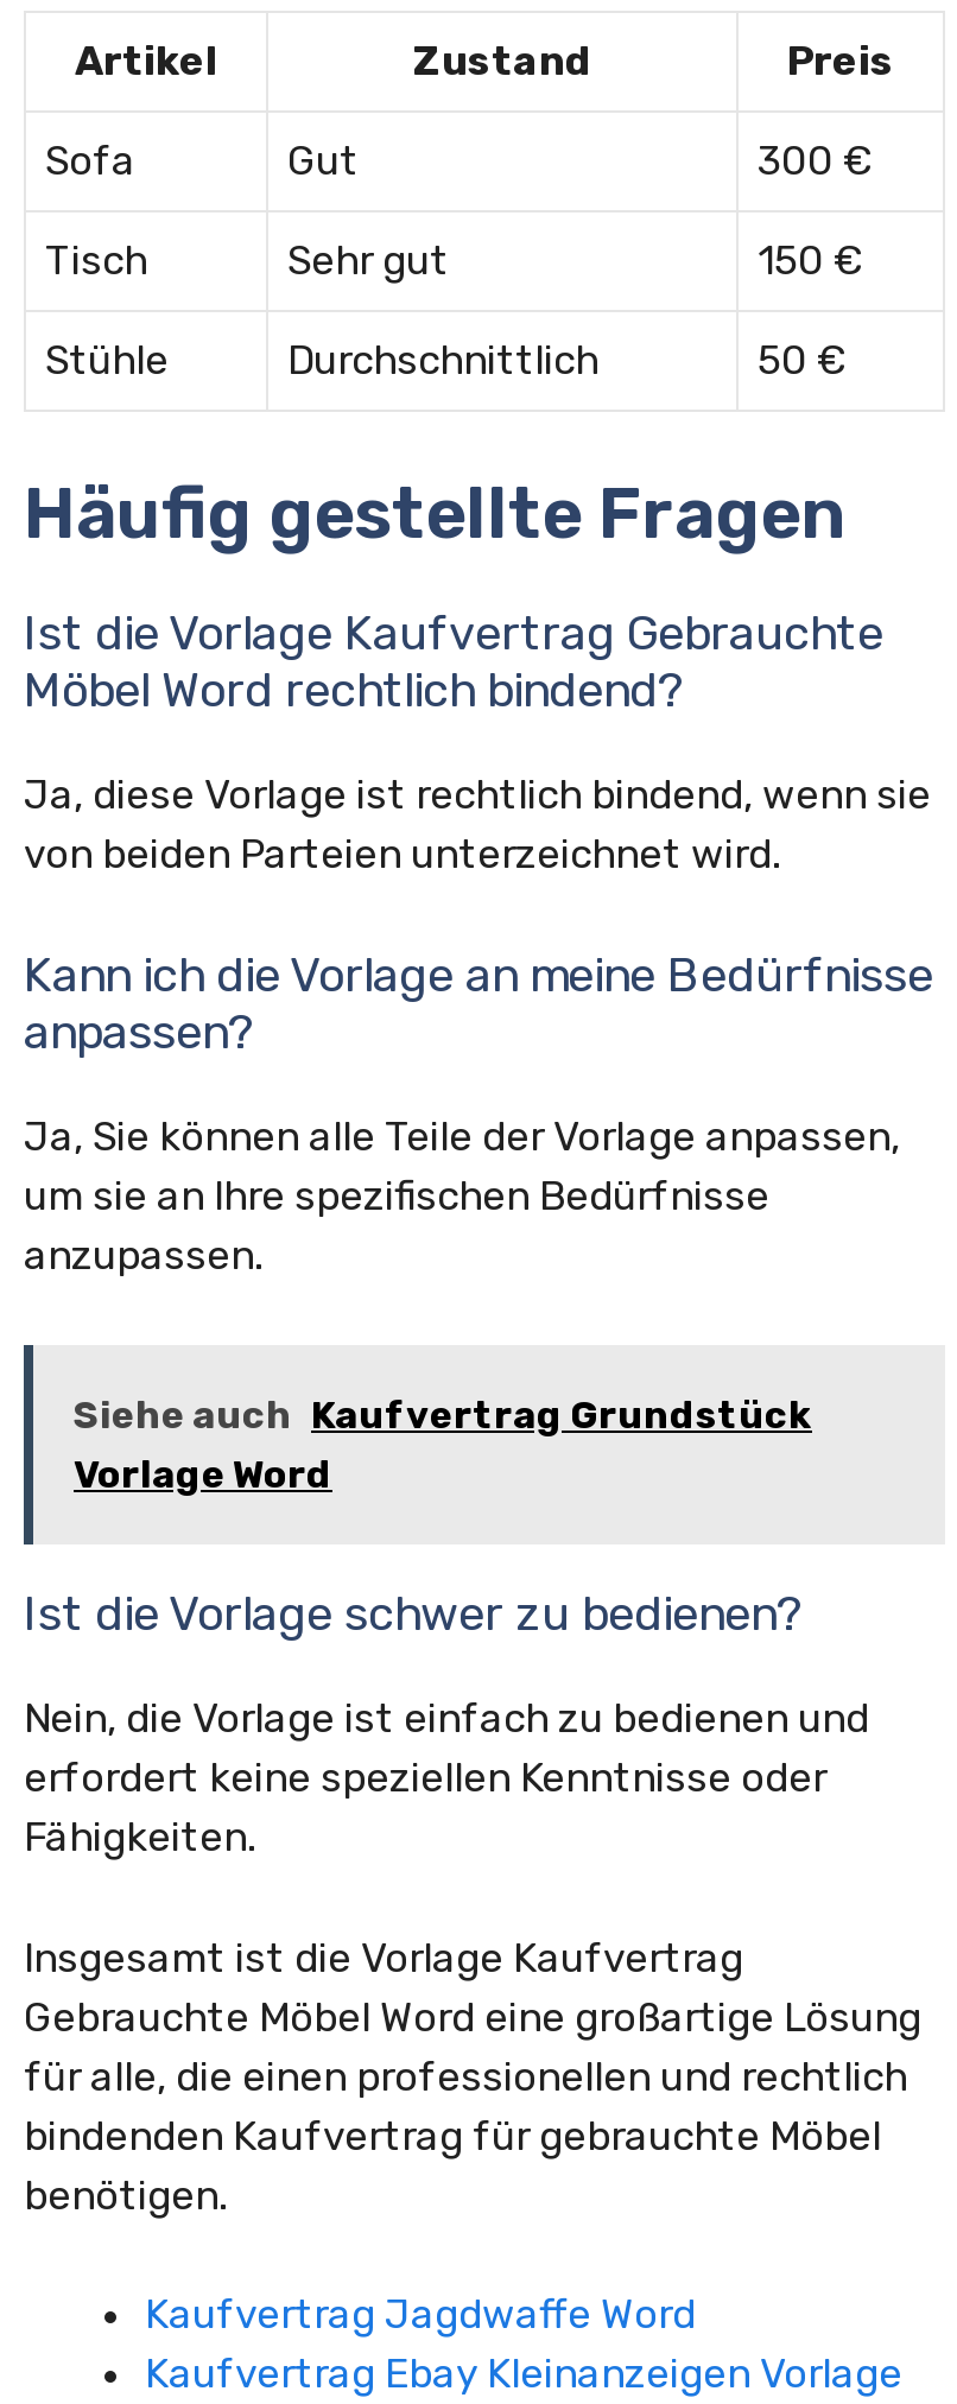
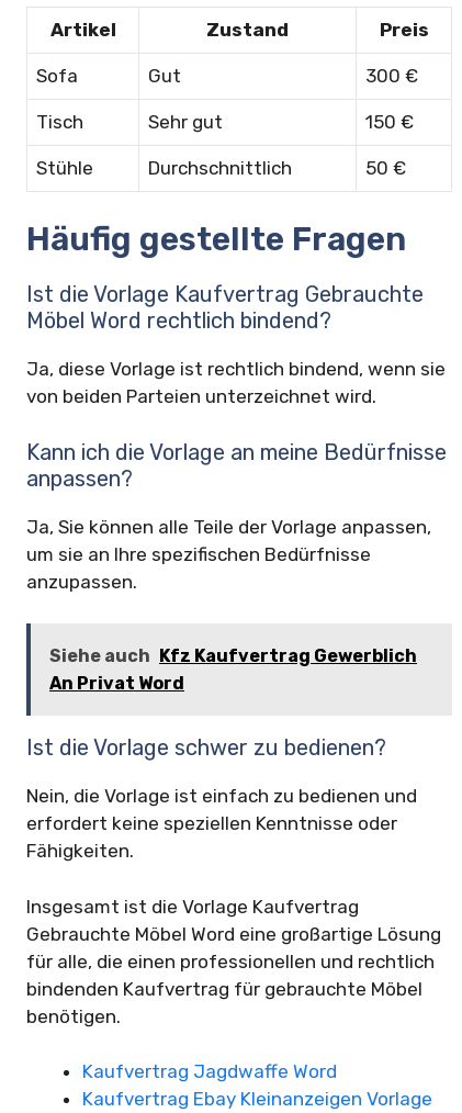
- Siehe auch Kaufvertrag Grundstück
- Vorlage Word
+ Siehe auch Kfz Kaufvertrag Gewerblich
+ An Privat Word
